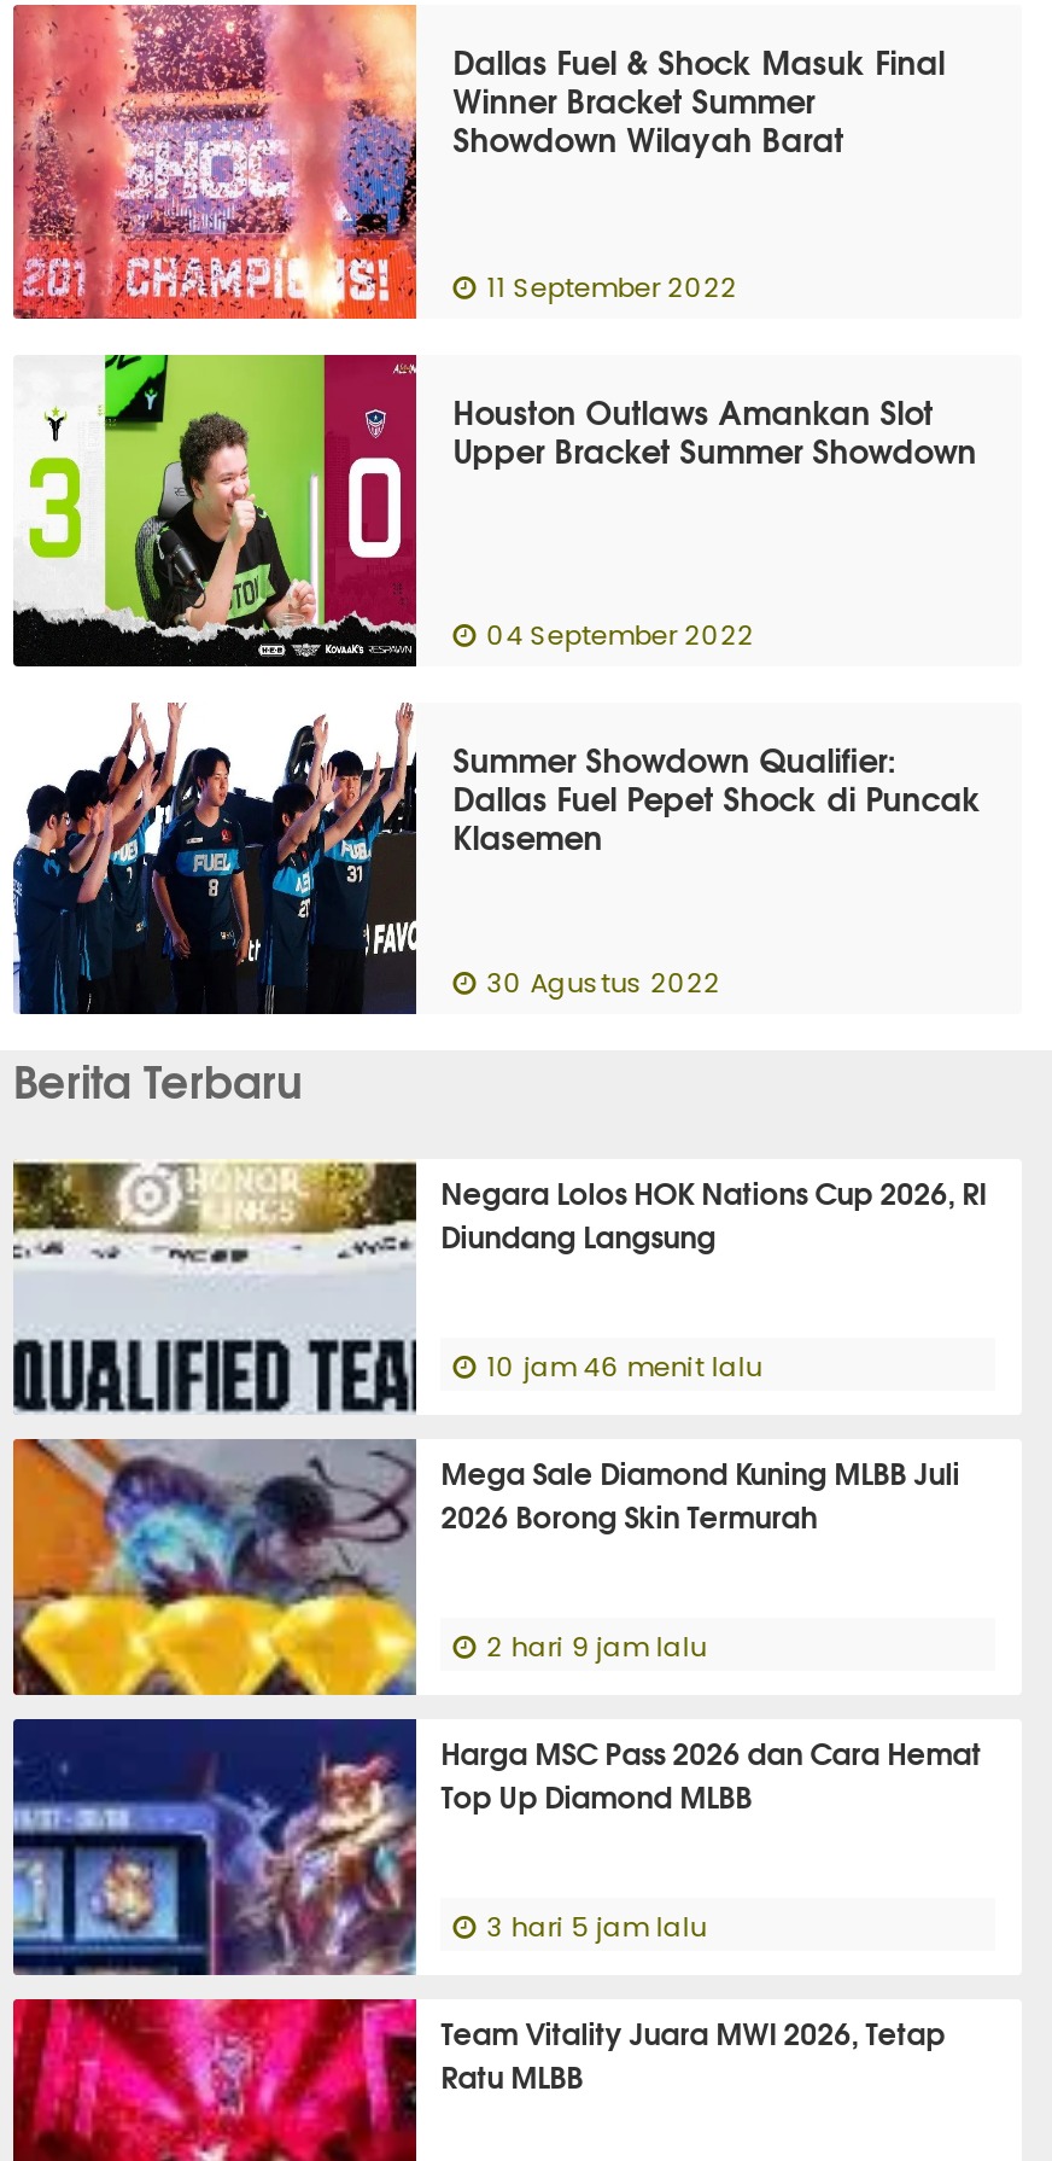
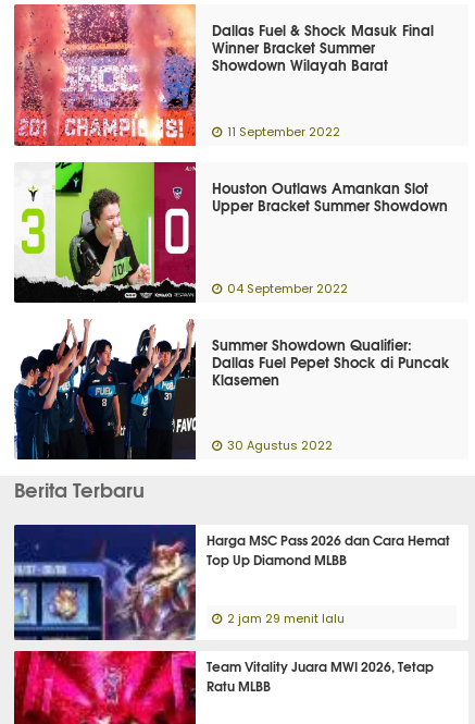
- [image]
- Negara Lolos HOK Nations Cup 2026, RI
- Diundang Langsung
- 10 jam 46 menit lalu
- Mega Sale Diamond Kuning MLBB Juli
- 2026 Borong Skin Termurah
- 2 hari 9 jam lalu

- [image]

- 3 hari 5 jam lalu
+ 2 jam 29 menit lalu
